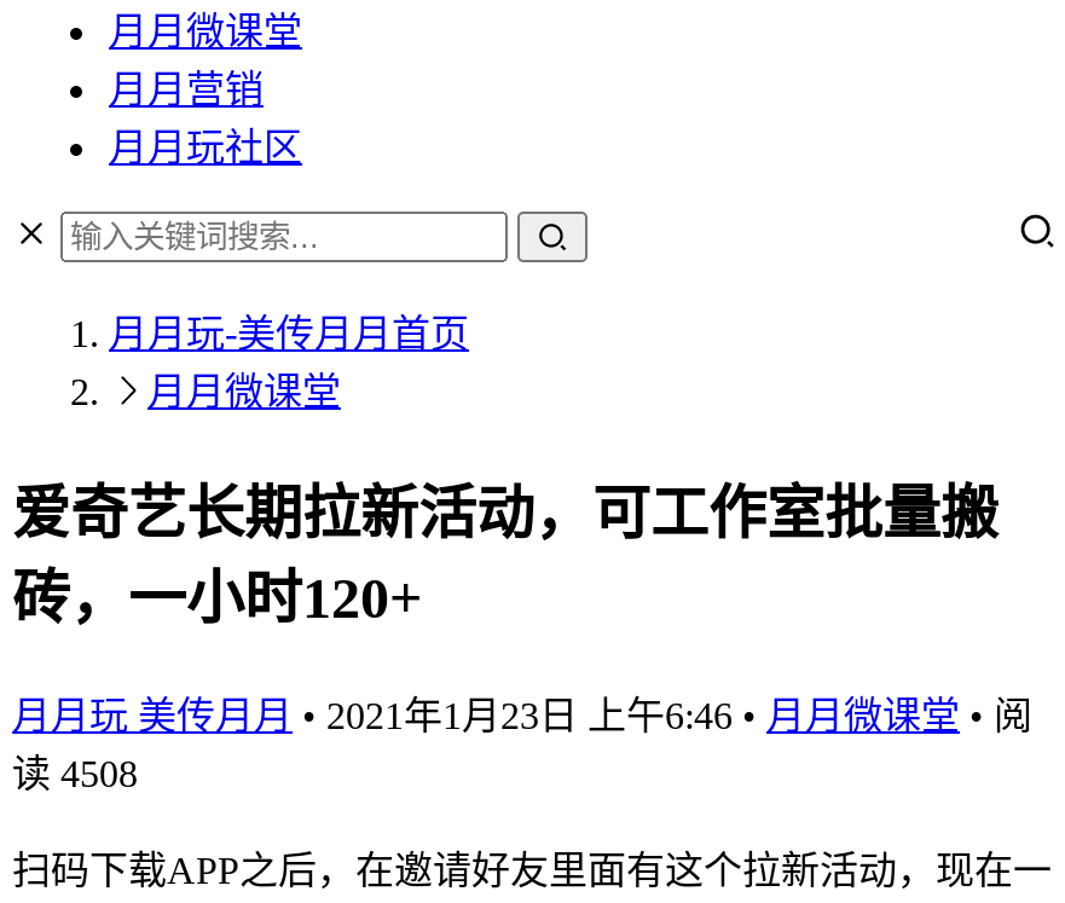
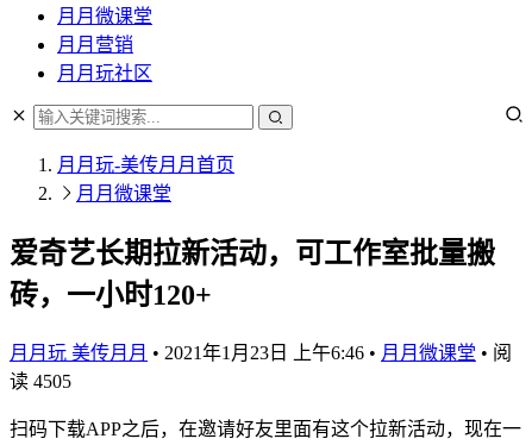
- 读 4508
+ 读 4505
